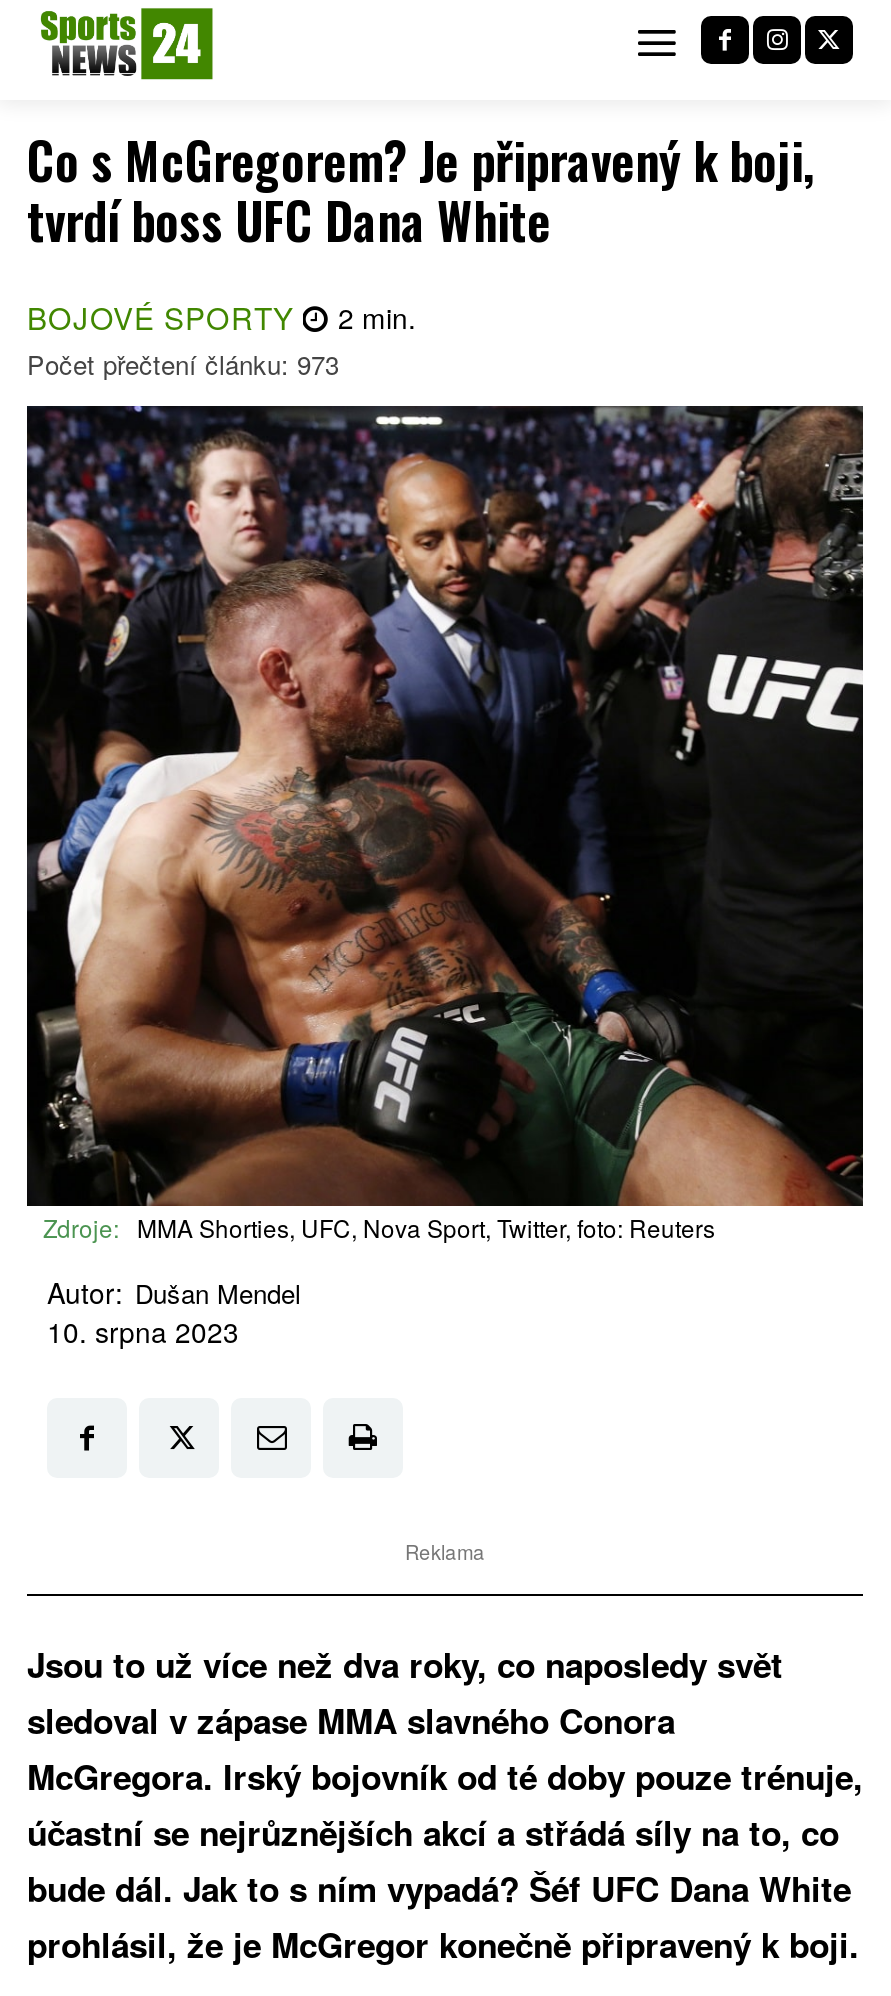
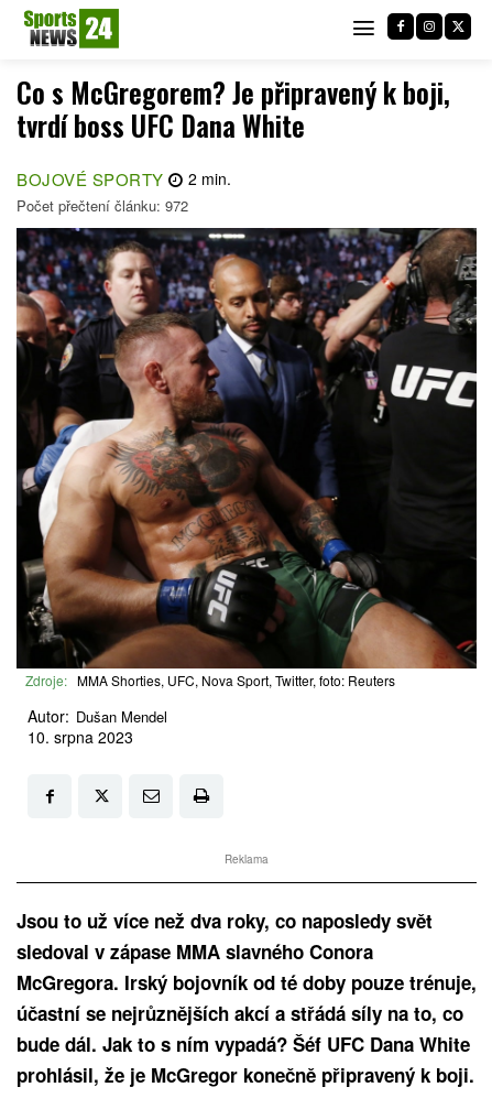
- Počet přečtení článku: 973
+ Počet přečtení článku: 972
